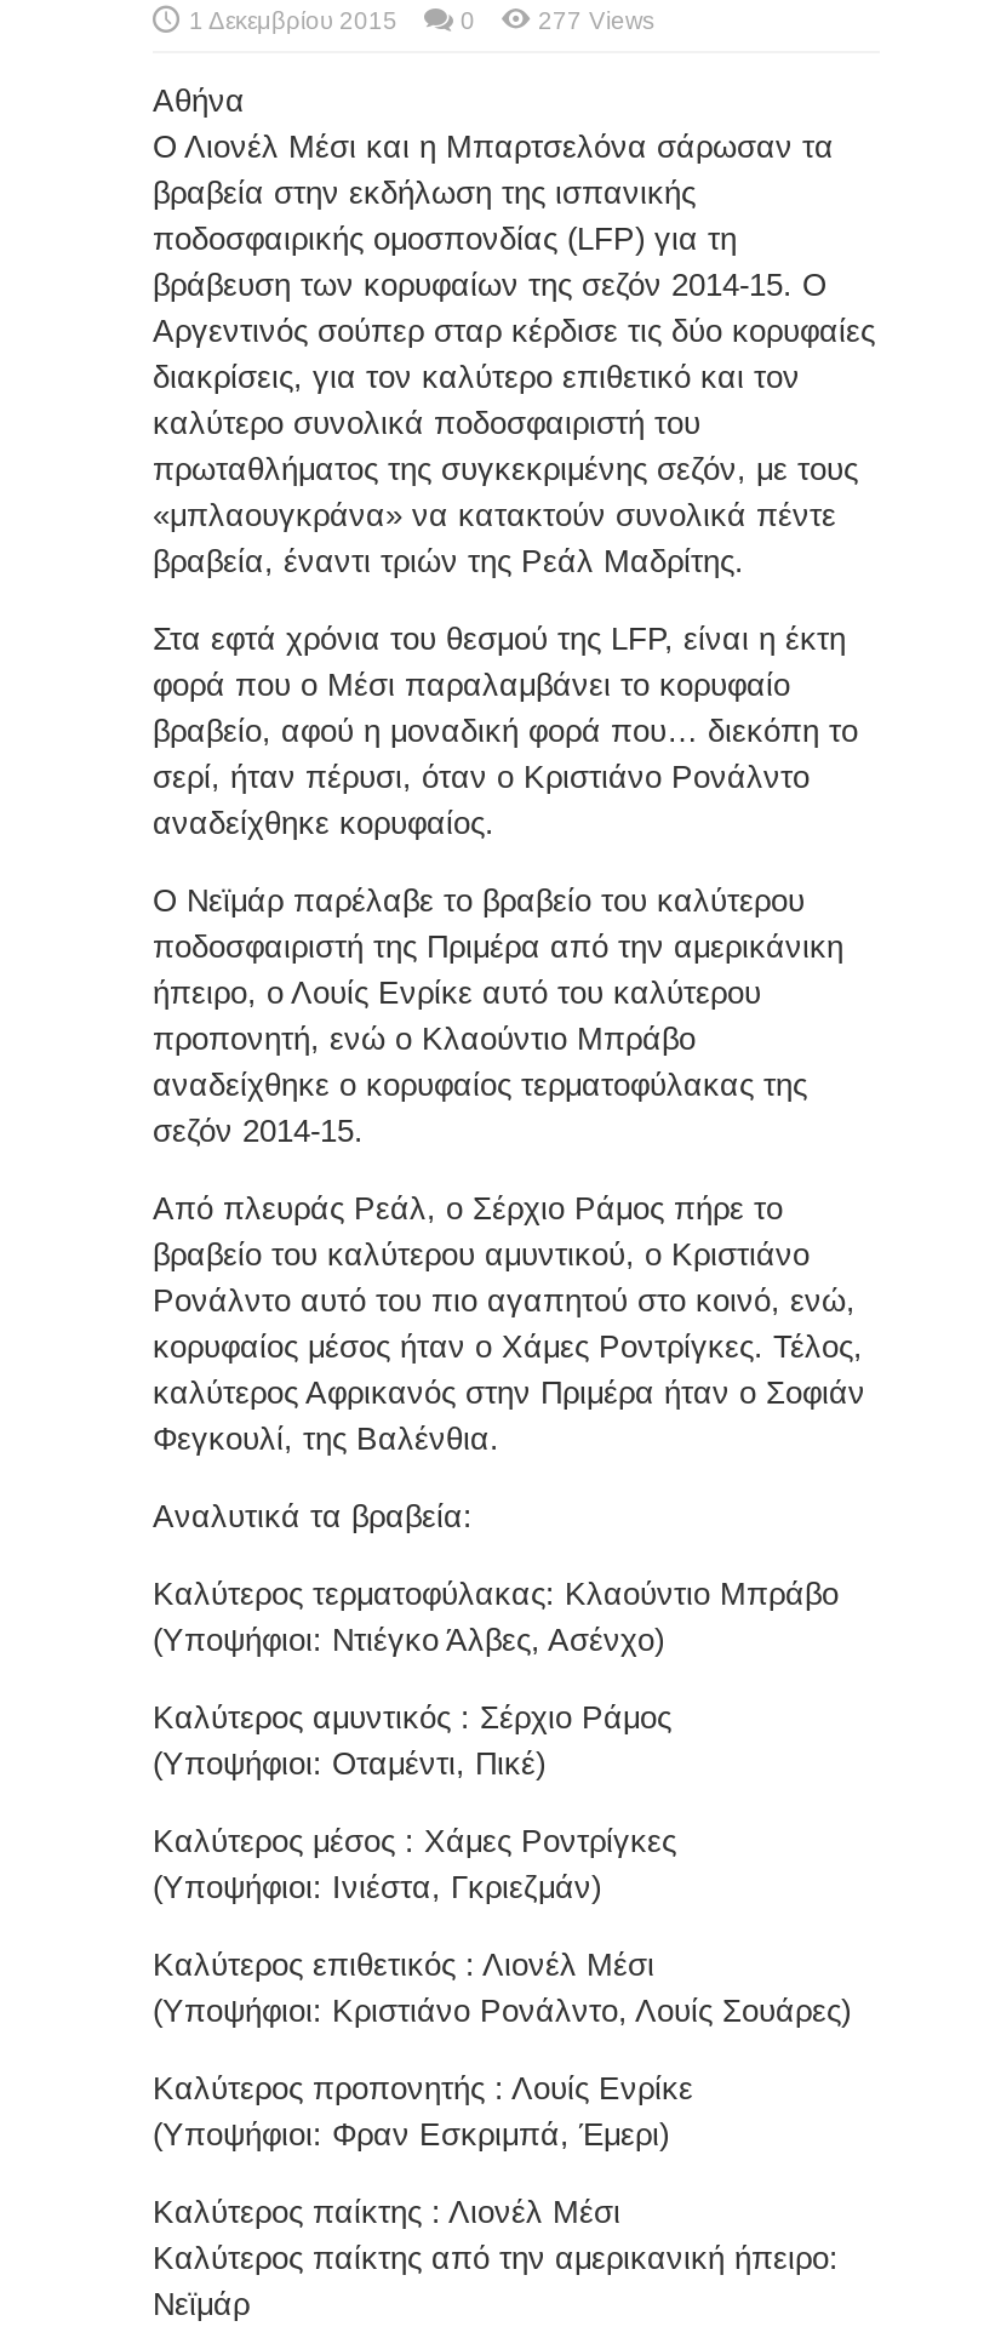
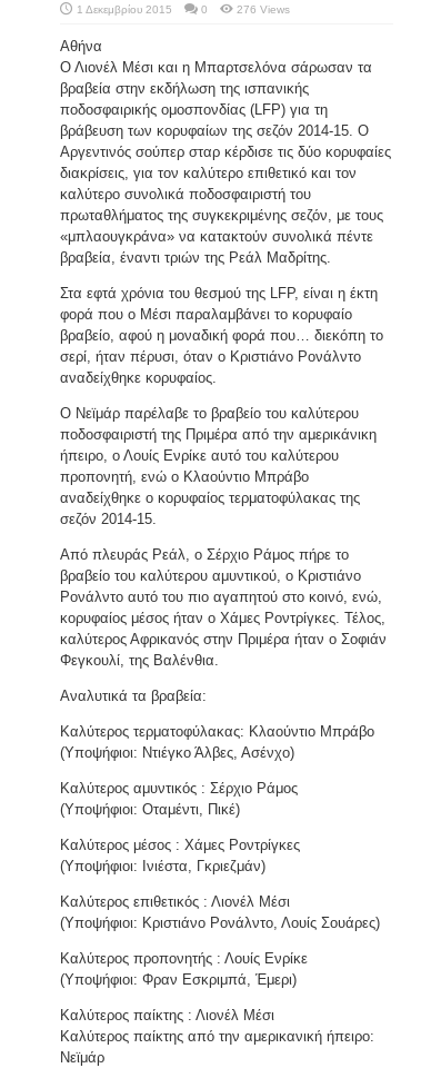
- 277 Views
+ 276 Views
